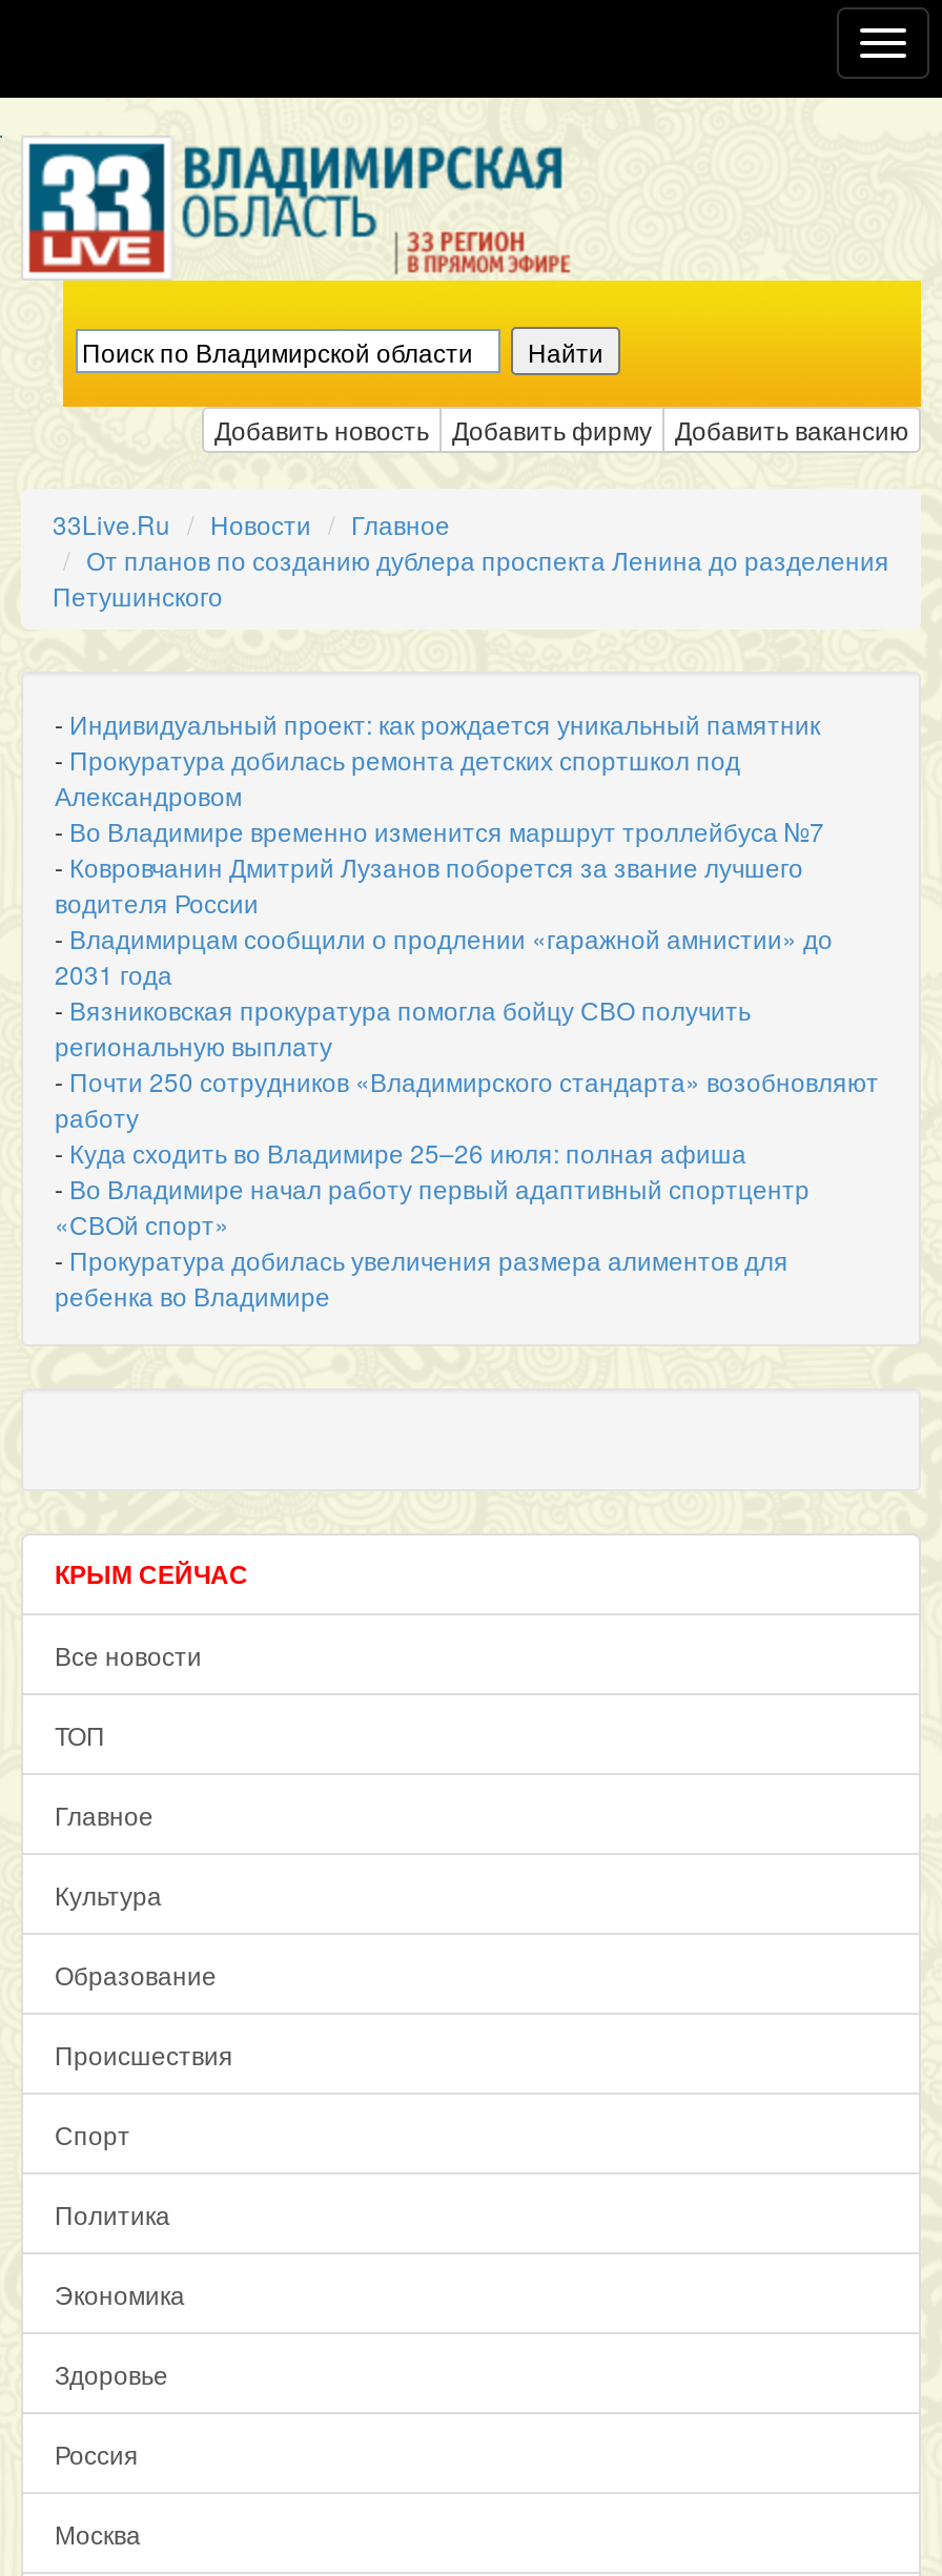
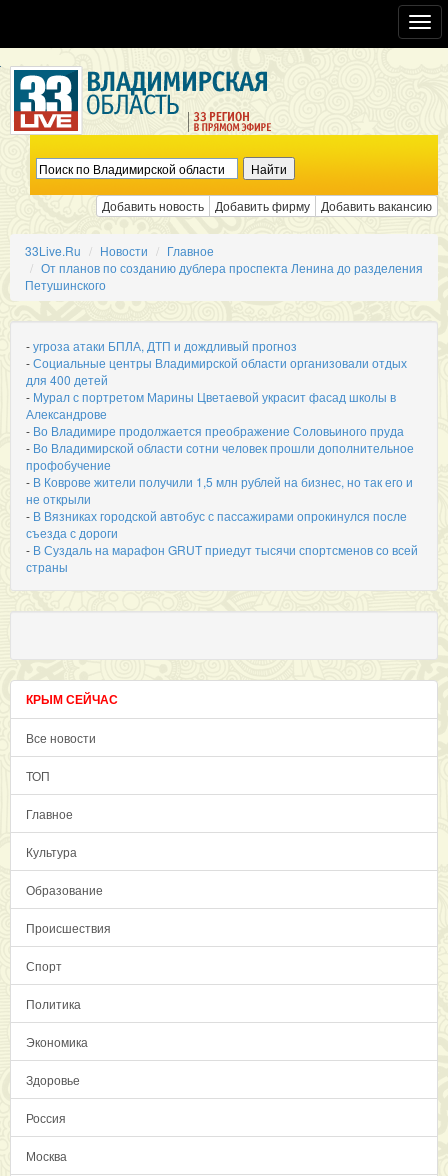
- - Индивидуальный проект: как рождается уникальный памятник
- - Прокуратура добилась ремонта детских спортшкол под
- Александровом
- - Во Владимире временно изменится маршрут троллейбуса №7
- - Ковровчанин Дмитрий Лузанов поборется за звание лучшего
- водителя России
- - Владимирцам сообщили о продлении «гаражной амнистии» до
- 2031 года
- - Вязниковская прокуратура помогла бойцу СВО получить
- региональную выплату
- - Почти 250 сотрудников «Владимирского стандарта» возобновляют
- работу
- - Куда сходить во Владимире 25–26 июля: полная афиша
- - Во Владимире начал работу первый адаптивный спортцентр
- «СВОй спорт»
- - Прокуратура добилась увеличения размера алиментов для
- ребенка во Владимире
+ - угроза атаки БПЛА, ДТП и дождливый прогноз
+ - Социальные центры Владимирской области организовали отдых
+ для 400 детей
+ - Мурал с портретом Марины Цветаевой украсит фасад школы в
+ Александрове
+ - Во Владимире продолжается преображение Соловьиного пруда
+ - Во Владимирской области сотни человек прошли дополнительное
+ профобучение
+ - В Коврове жители получили 1,5 млн рублей на бизнес, но так его и
+ не открыли
+ - В Вязниках городской автобус с пассажирами опрокинулся после
+ съезда с дороги
+ - В Суздаль на марафон GRUT приедут тысячи спортсменов со всей
+ страны
